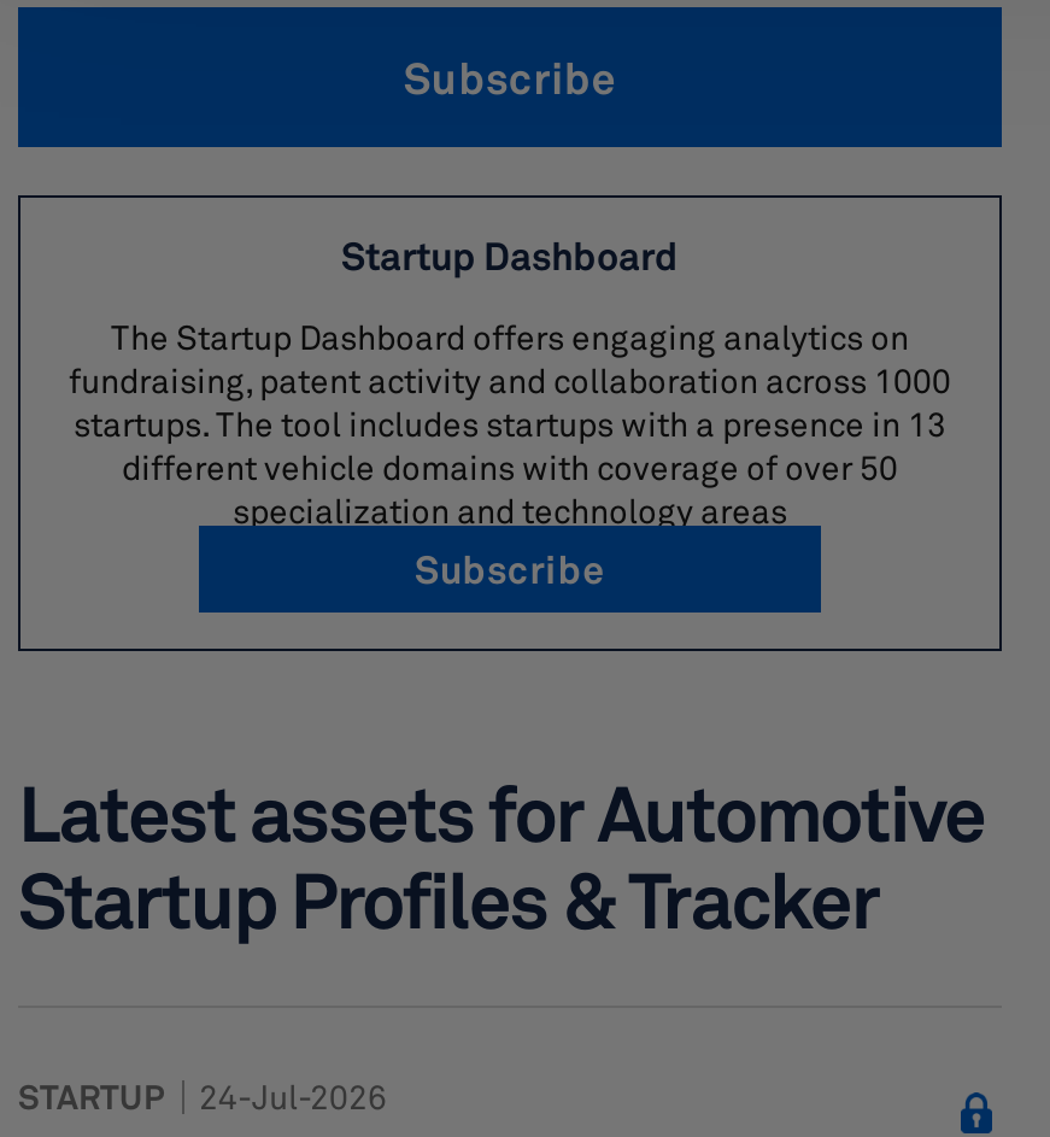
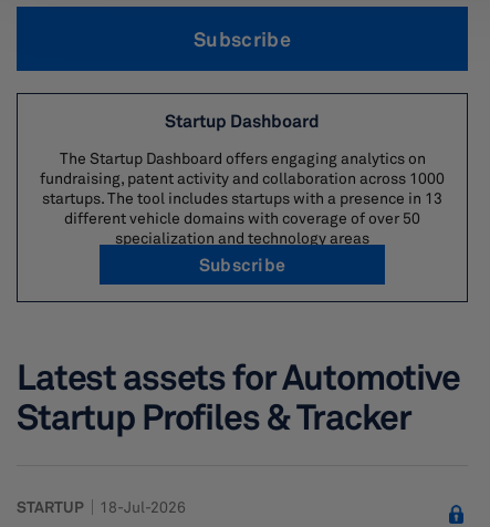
- STARTUP 24-Jul-2026
+ STARTUP 18-Jul-2026
